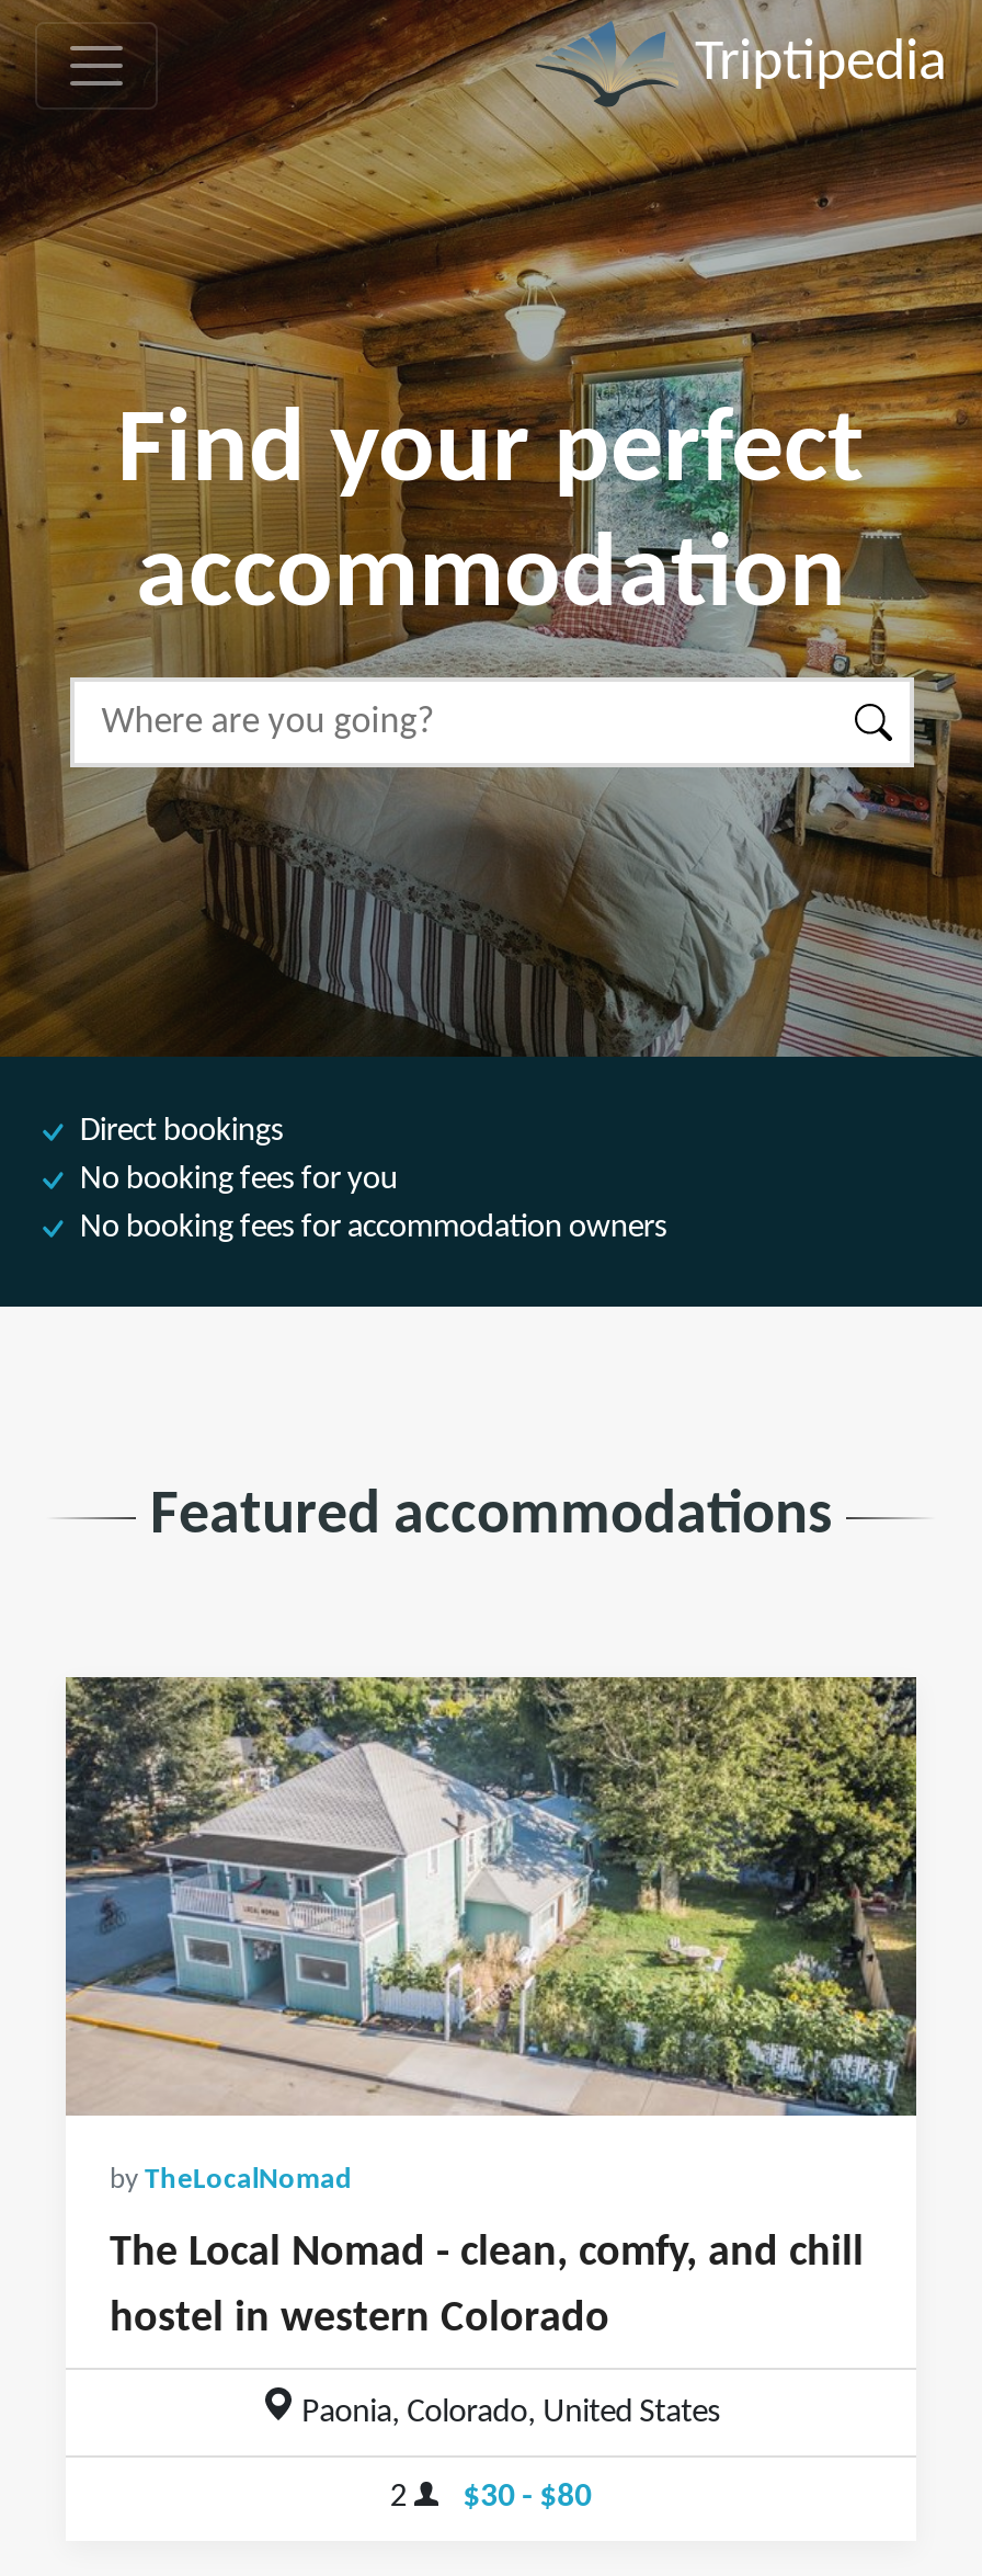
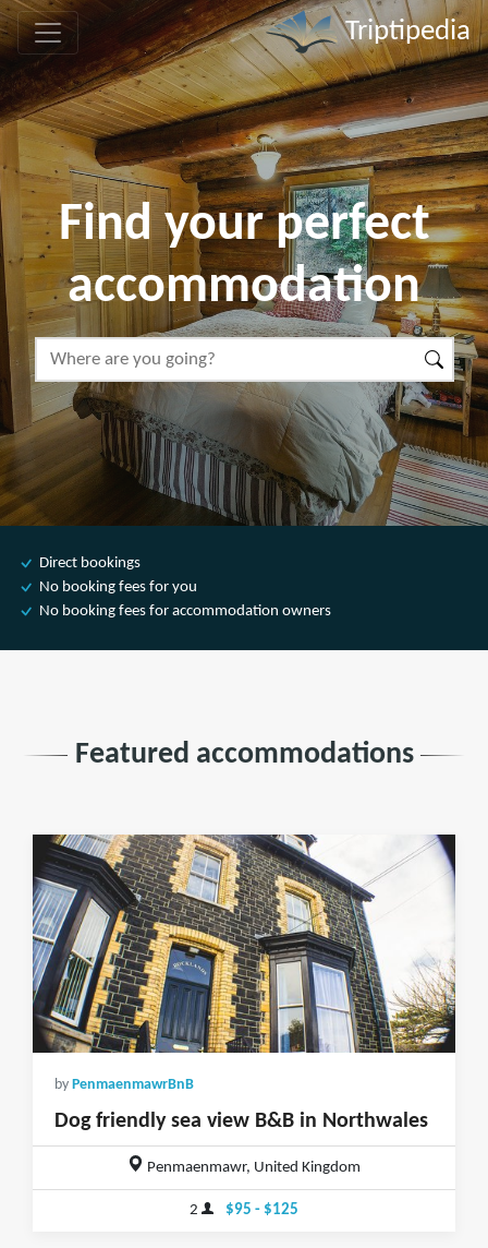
- [image]
- by TheLocalNomad
- The Local Nomad - clean, comfy, and chill
- hostel in western Colorado
- Paonia, Colorado, United States
+ [image]
+ by PenmaenmawrBnB
+ Dog friendly sea view B&B in Northwales
+ Penmaenmawr, United Kingdom

- 2 $30 - $80
+ 2 $95 - $125
